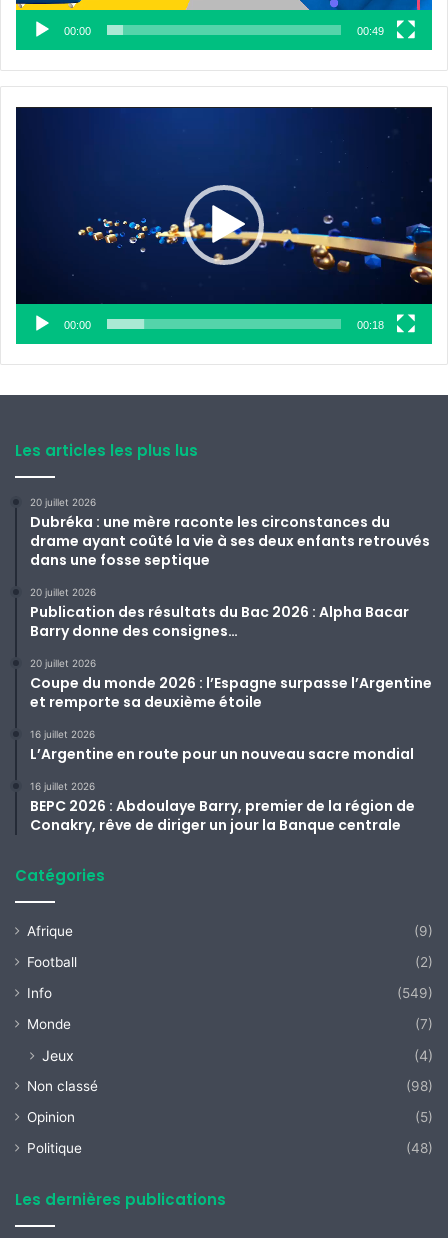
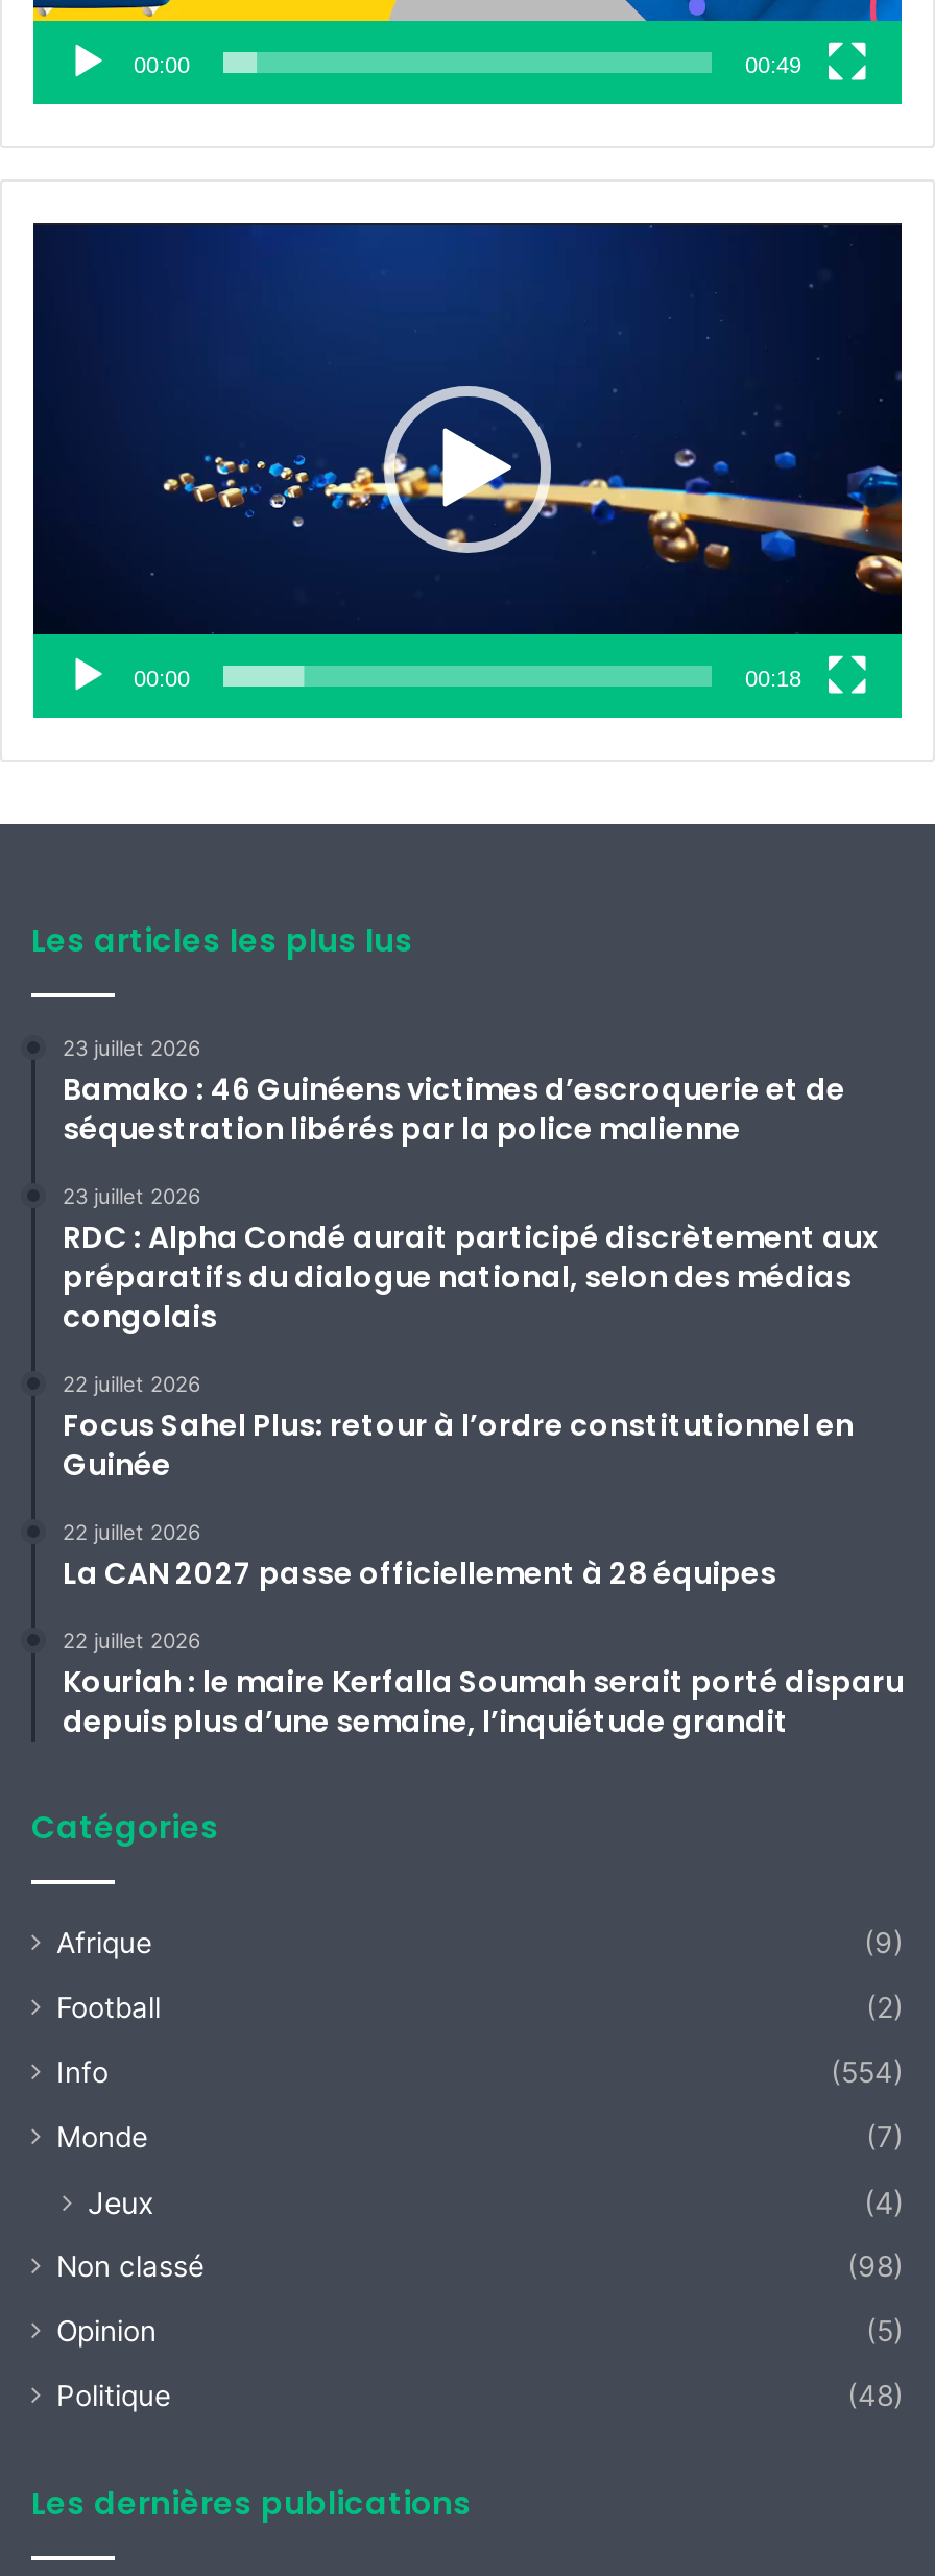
- 20 juillet 2026
- Dubréka : une mère raconte les circonstances du
- drame ayant coûté la vie à ses deux enfants retrouvés
- dans une fosse septique
+ 23 juillet 2026
+ Bamako : 46 Guinéens victimes d’escroquerie et de
+ séquestration libérés par la police malienne

- 20 juillet 2026
- Publication des résultats du Bac 2026 : Alpha Bacar
- Barry donne des consignes…
+ 23 juillet 2026
+ RDC : Alpha Condé aurait participé discrètement aux
+ préparatifs du dialogue national, selon des médias
+ congolais

- 20 juillet 2026
- Coupe du monde 2026 : l’Espagne surpasse l’Argentine
- et remporte sa deuxième étoile
+ 22 juillet 2026
+ Focus Sahel Plus: retour à l’ordre constitutionnel en
+ Guinée

- 16 juillet 2026
- L’Argentine en route pour un nouveau sacre mondial
+ 22 juillet 2026
+ La CAN 2027 passe officiellement à 28 équipes

- 16 juillet 2026
- BEPC 2026 : Abdoulaye Barry, premier de la région de
- Conakry, rêve de diriger un jour la Banque centrale
+ 22 juillet 2026
+ Kouriah : le maire Kerfalla Soumah serait porté disparu
+ depuis plus d’une semaine, l’inquiétude grandit

- (549)
+ (554)
